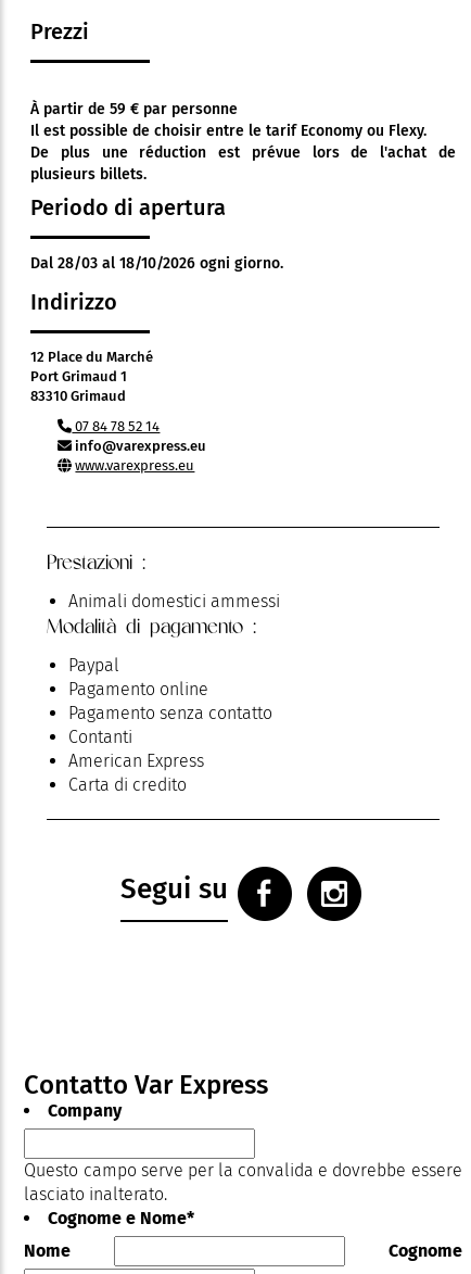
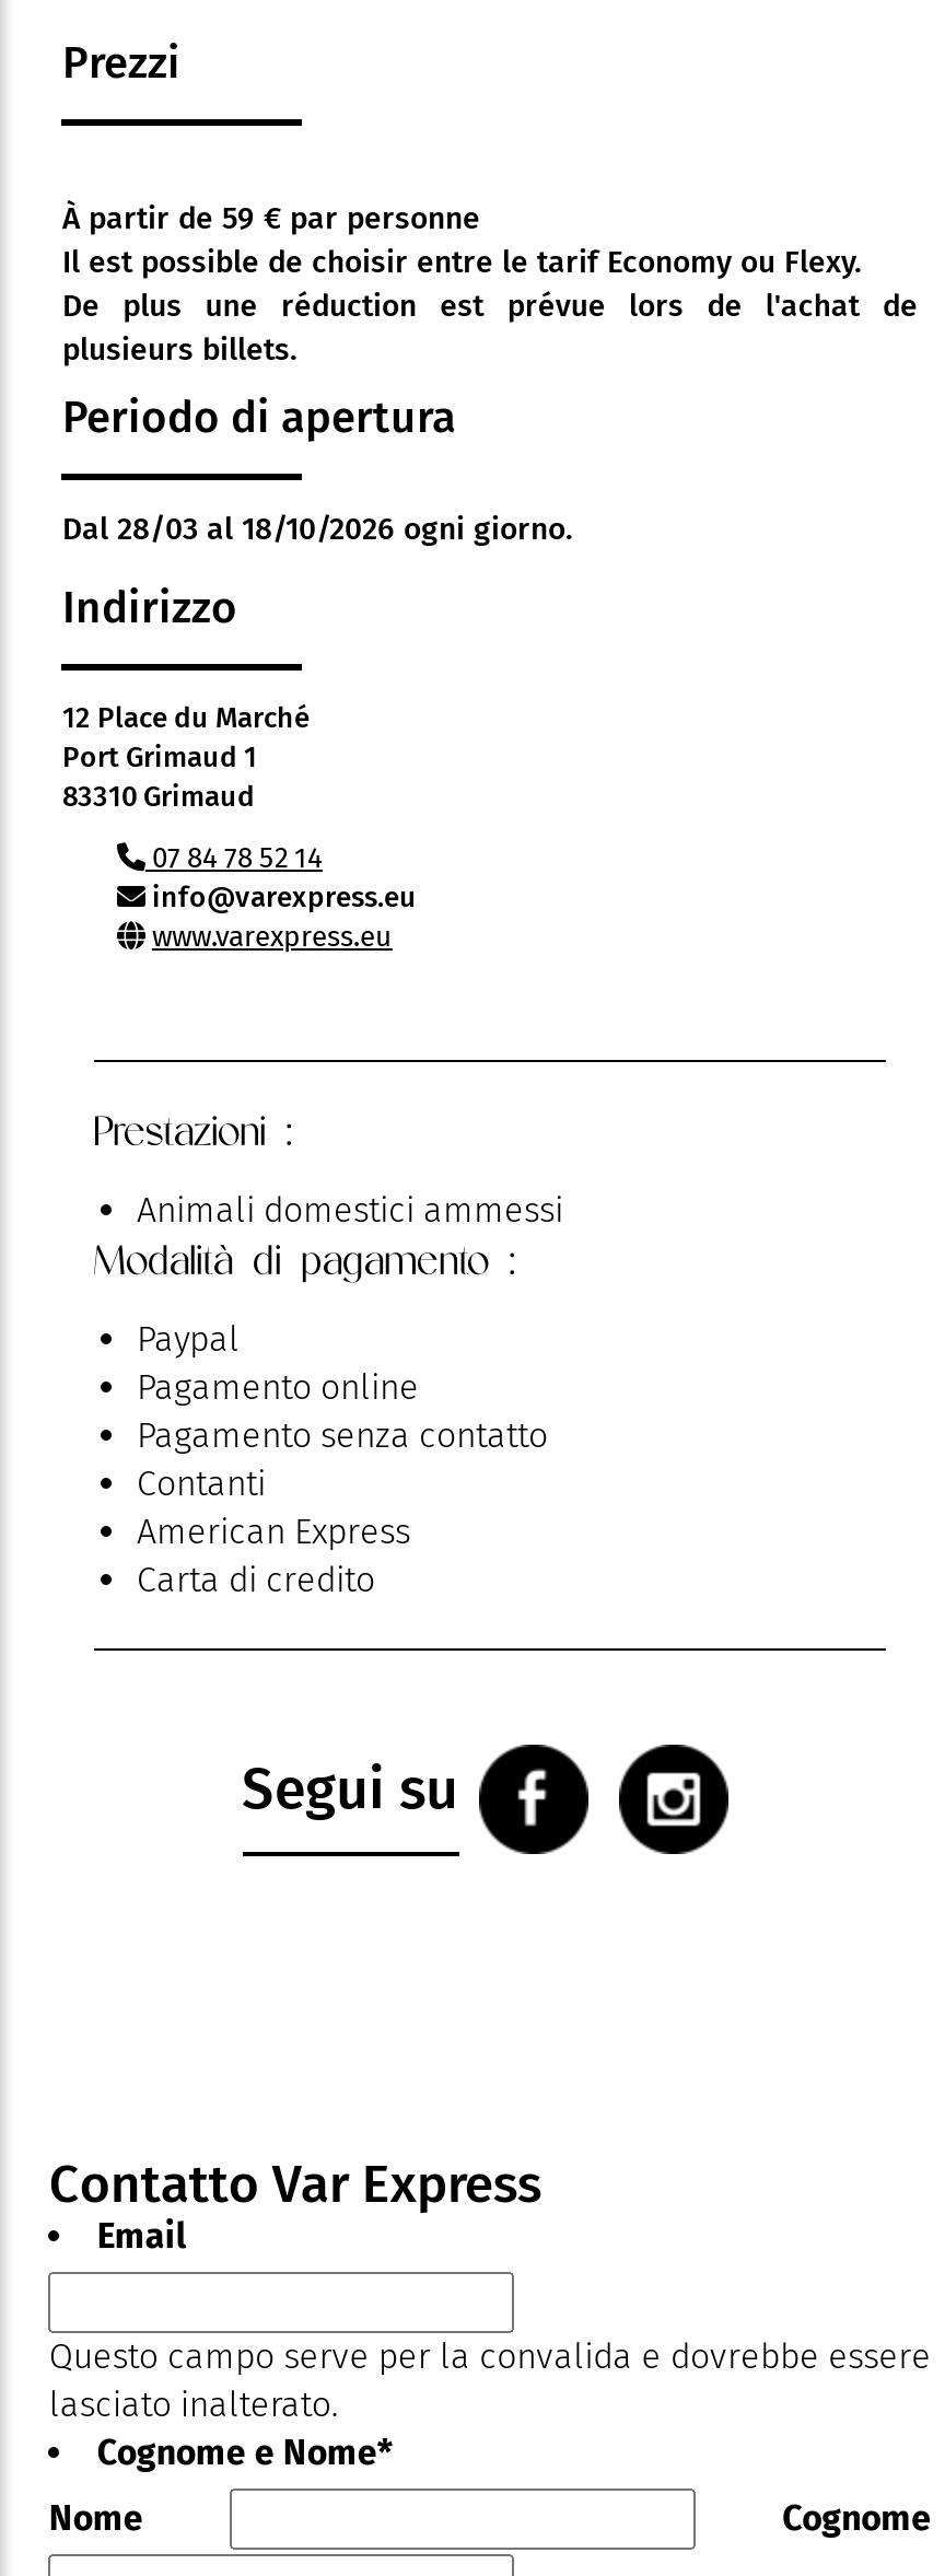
- Company
+ Email
